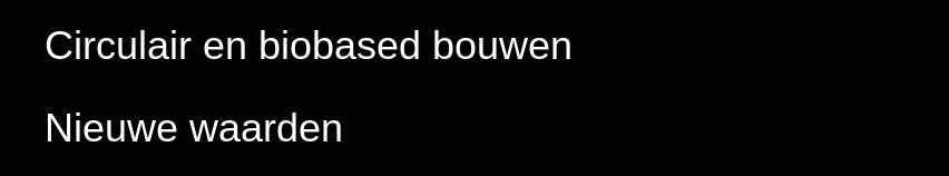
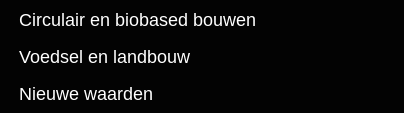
+ Voedsel en landbouw
